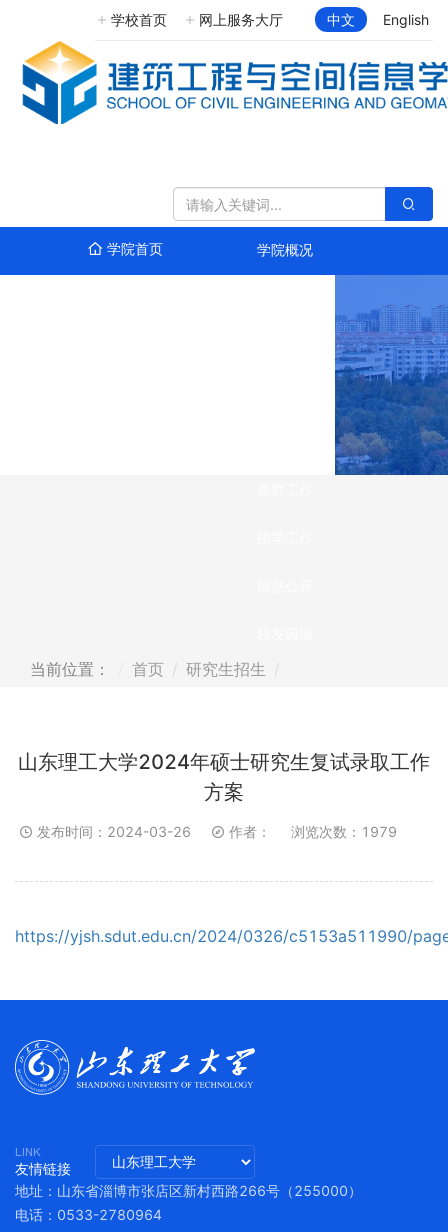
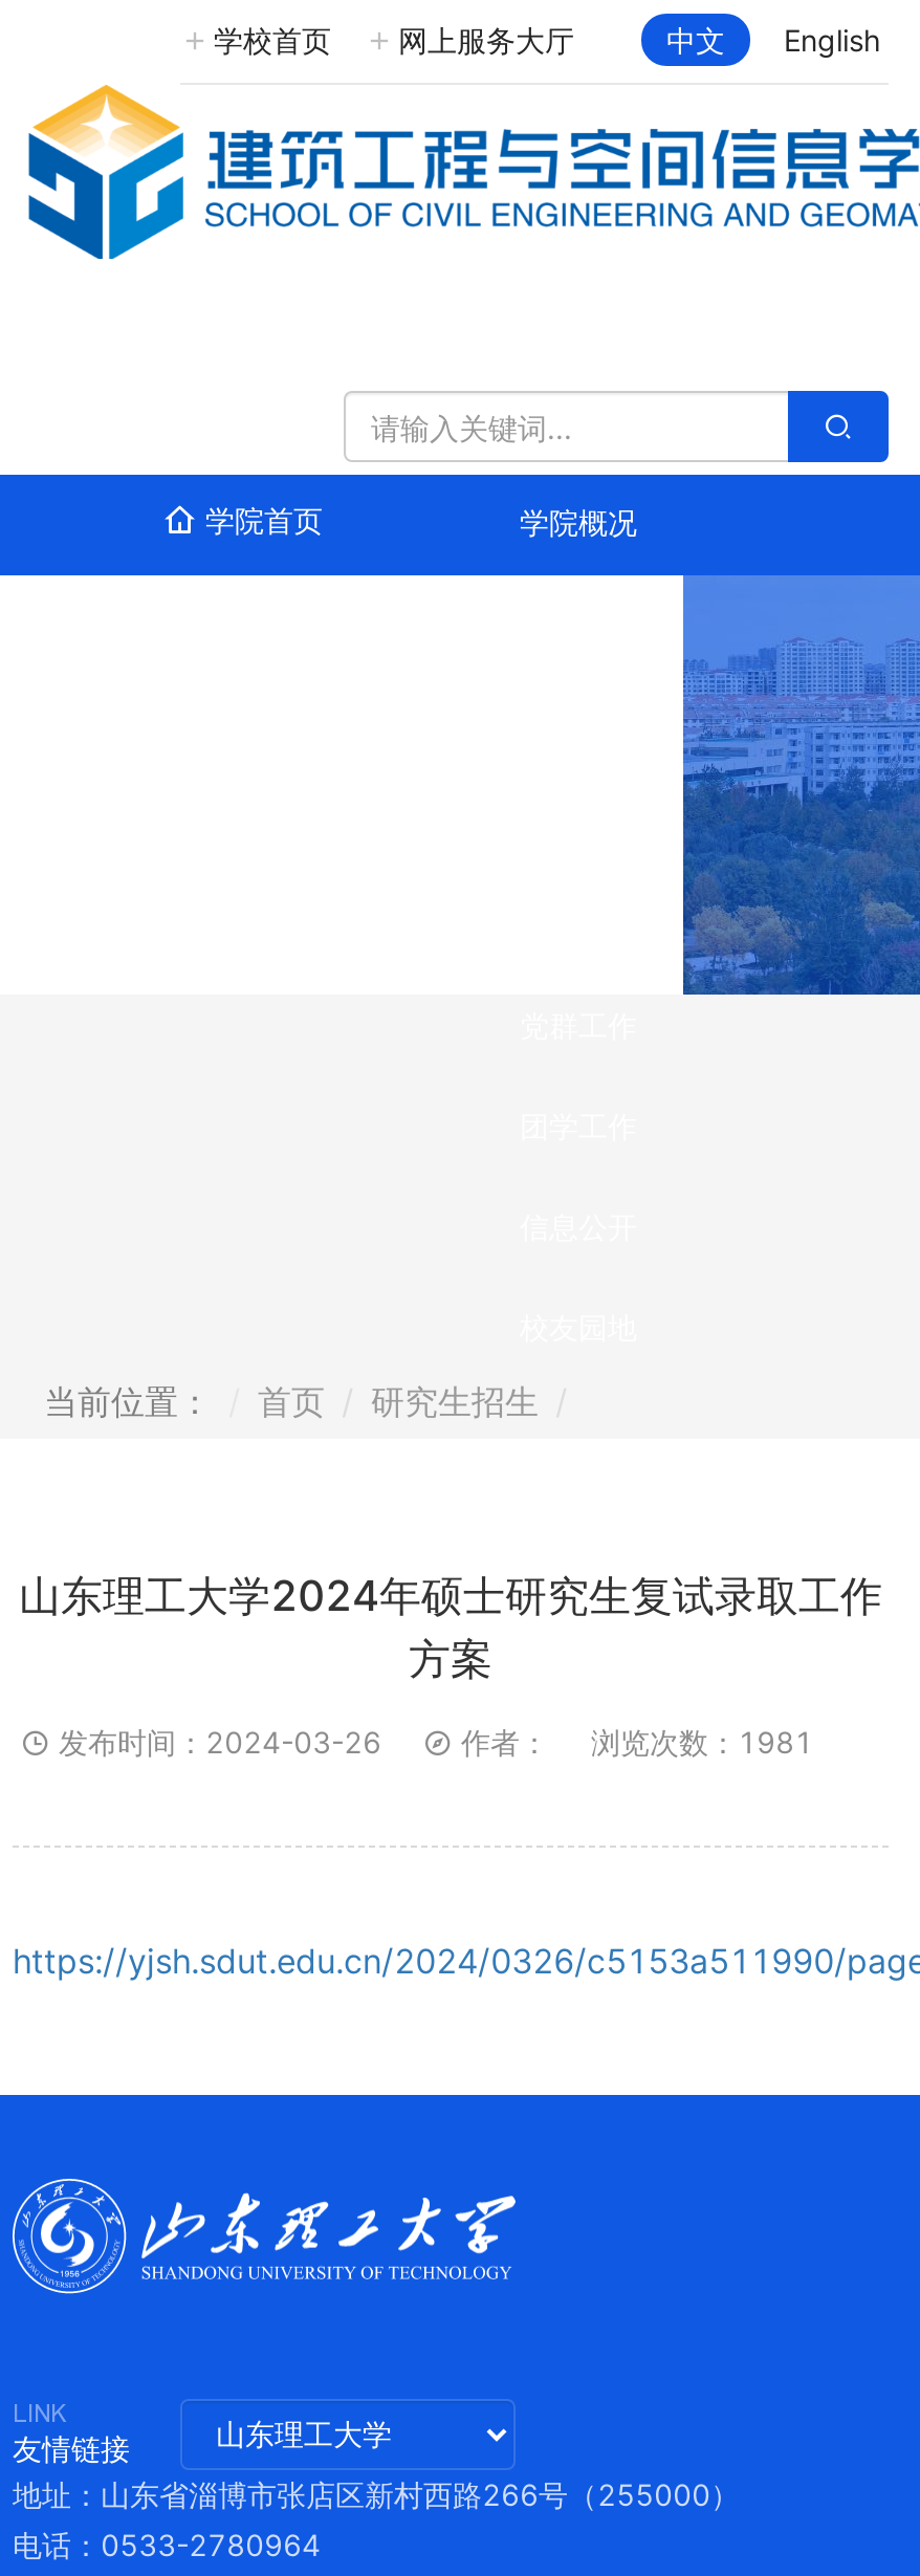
- 作者： 浏览次数：1979
+ 作者： 浏览次数：1981
